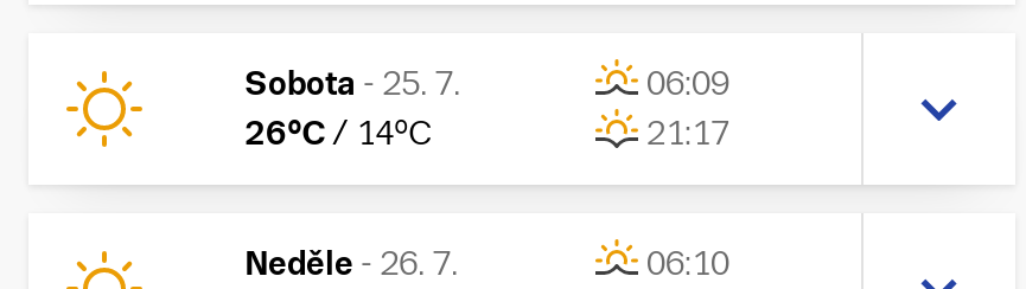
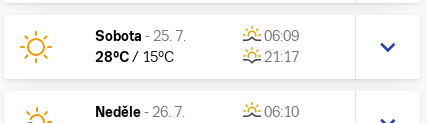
- 26°C / 14°C
+ 28°C / 15°C
